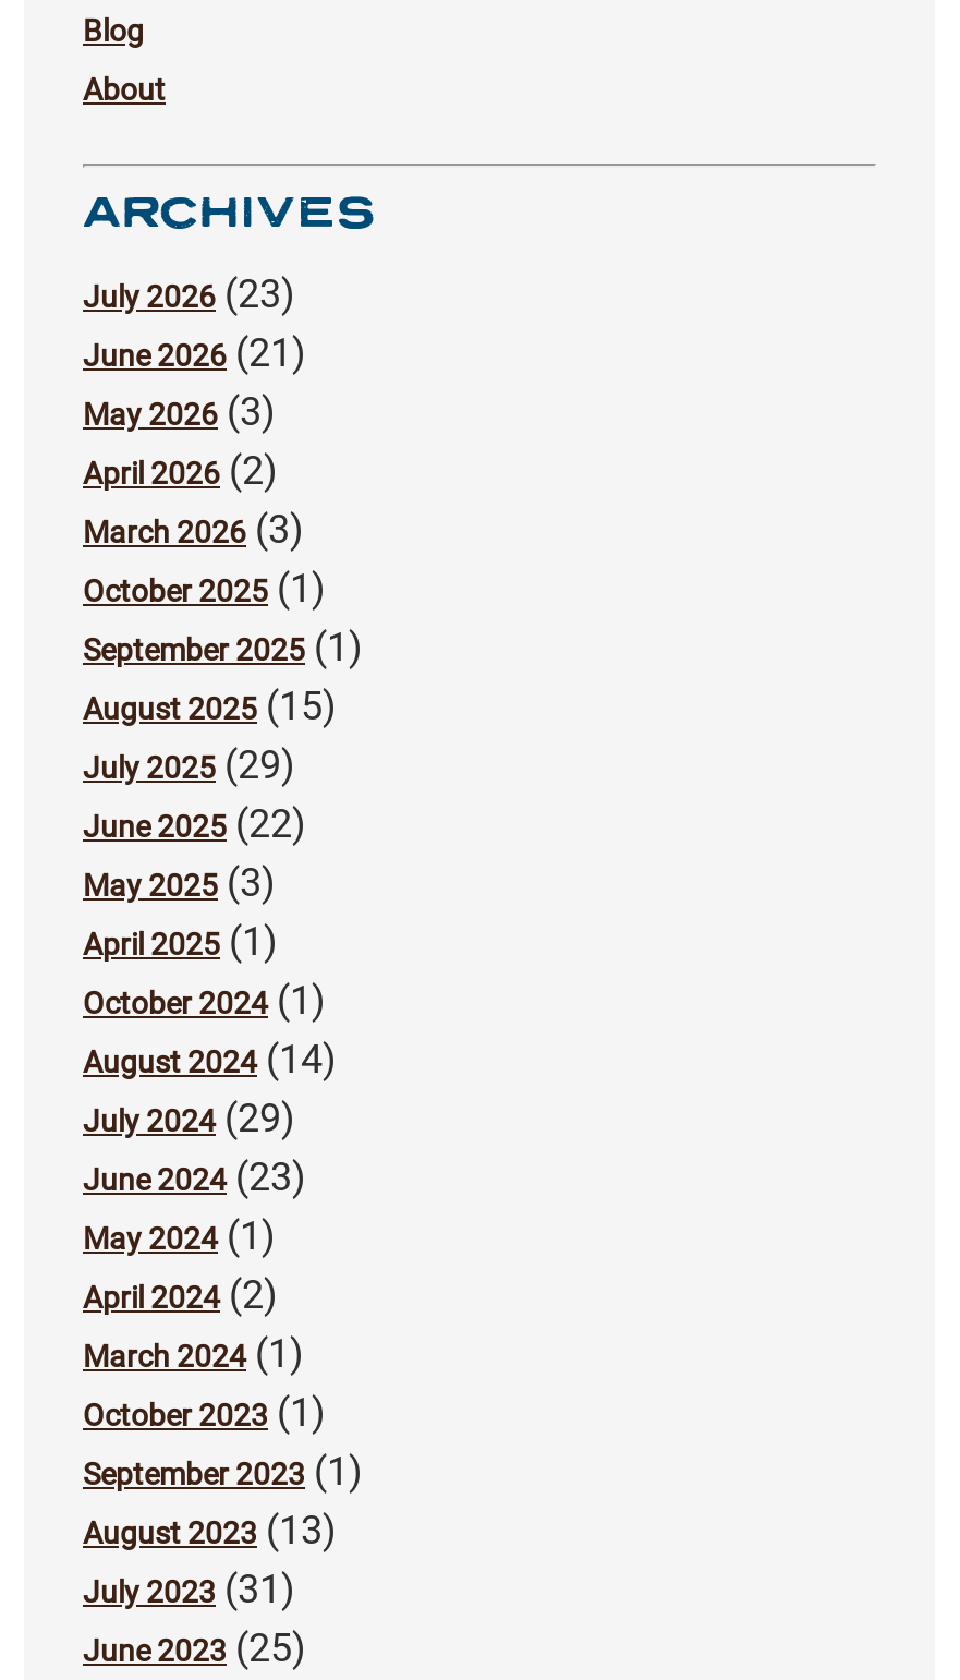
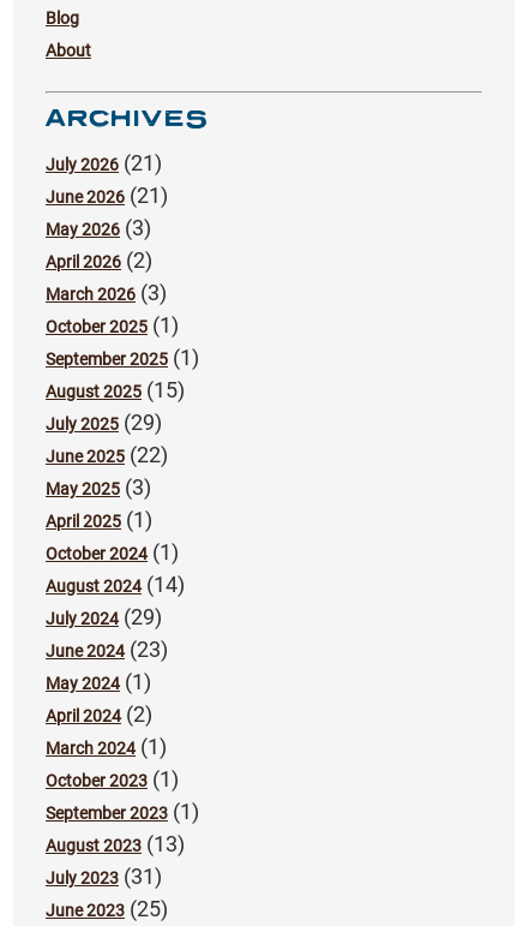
- July 2026 (23)
+ July 2026 (21)
